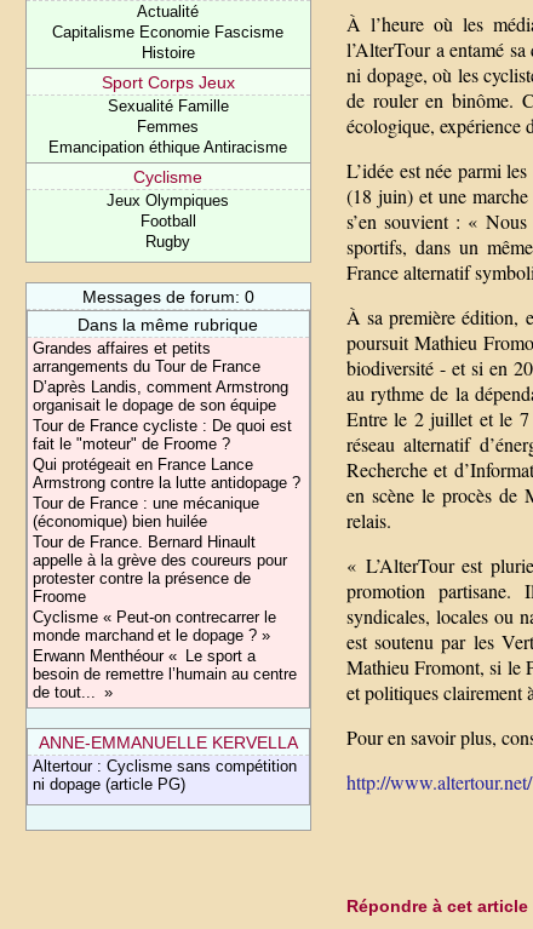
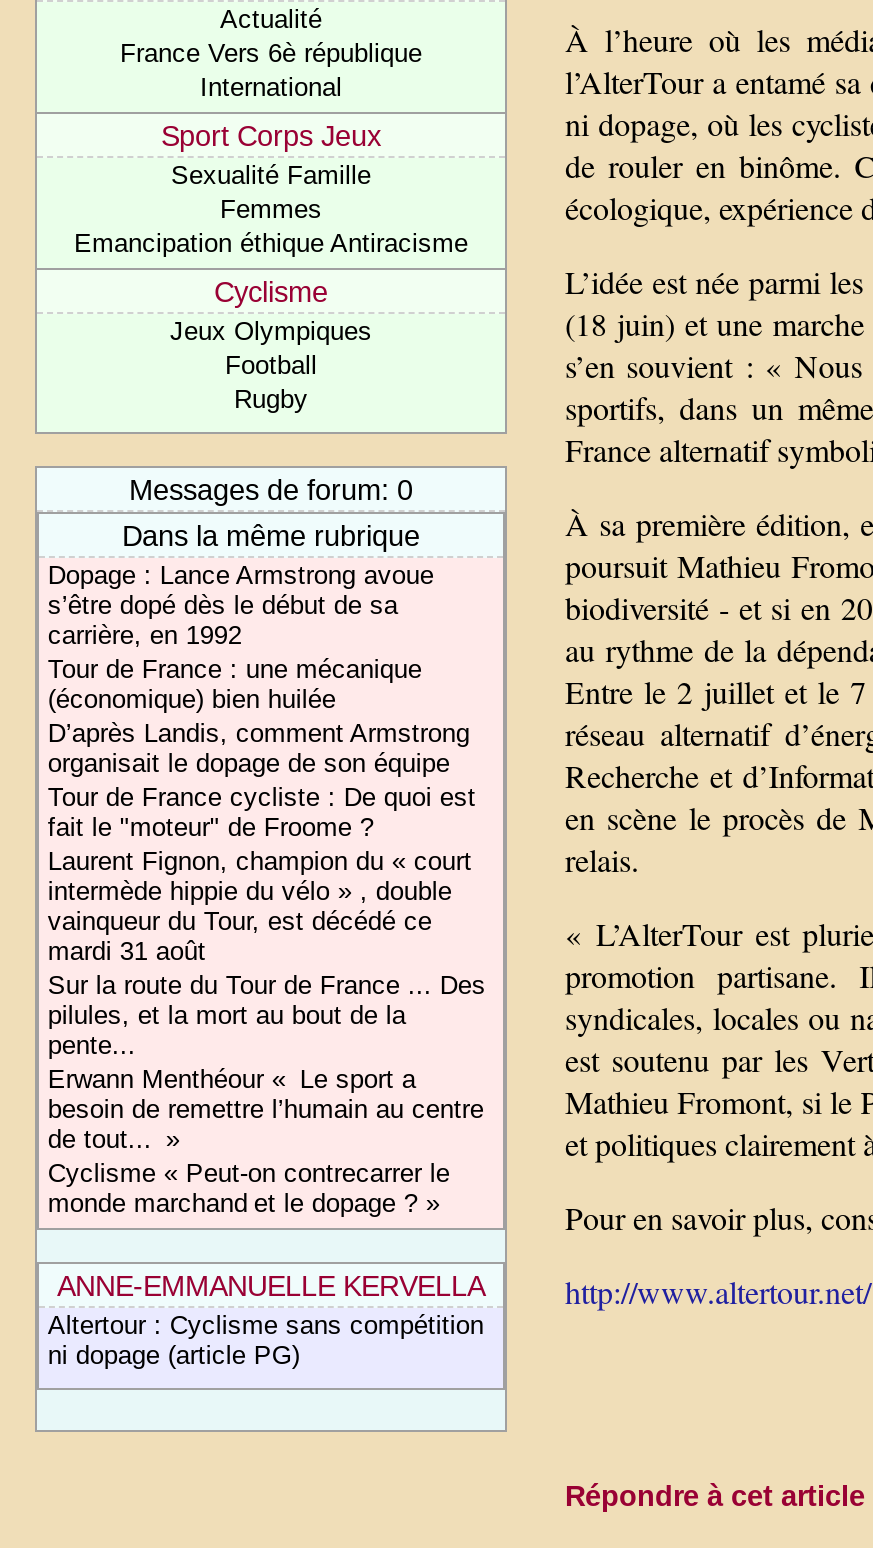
- Capitalisme Economie Fascisme
- Histoire
+ France Vers 6è république
+ International

- Grandes affaires et petits
- arrangements du Tour de France
+ Dopage : Lance Armstrong avoue
+ s’être dopé dès le début de sa
+ carrière, en 1992

moved down: D’après Landis, comment Armstrong | organisait le dopage de son équipe | Tour de France cycliste : De quoi est | fait le "moteur" de Froome ?

- Qui protégeait en France Lance
- Armstrong contre la lutte antidopage ?
- Tour de France. Bernard Hinault
- appelle à la grève des coureurs pour
- protester contre la présence de
- Froome
+ Laurent Fignon, champion du « court
+ intermède hippie du vélo » , double
+ vainqueur du Tour, est décédé ce
+ mardi 31 août
+ Sur la route du Tour de France ... Des
+ pilules, et la mort au bout de la
+ pente...

moved up: Tour de France : une mécanique | (économique) bien huilée

moved down: Cyclisme « Peut-on contrecarrer le | monde marchand et le dopage ? »

moved down: ANNE-EMMANUELLE KERVELLA | Altertour : Cyclisme sans compétition | ni dopage (article PG)
